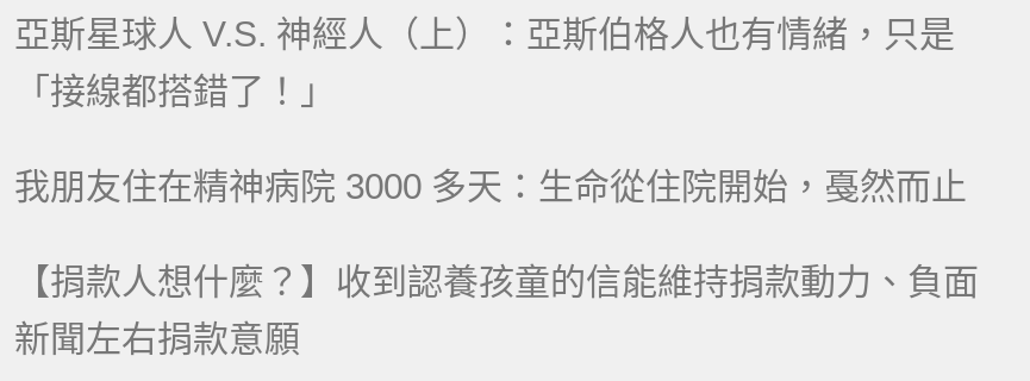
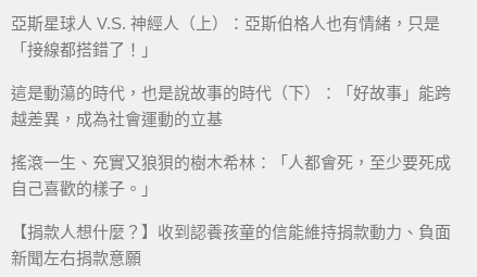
- 我朋友住在精神病院 3000 多天：生命從住院開始，戞然而止
+ 這是動蕩的時代，也是說故事的時代（下）：「好故事」能跨
+ 越差異，成為社會運動的立基
+ 搖滾一生、充實又狼狽的樹木希林：「人都會死，至少要死成
+ 自己喜歡的樣子。」
